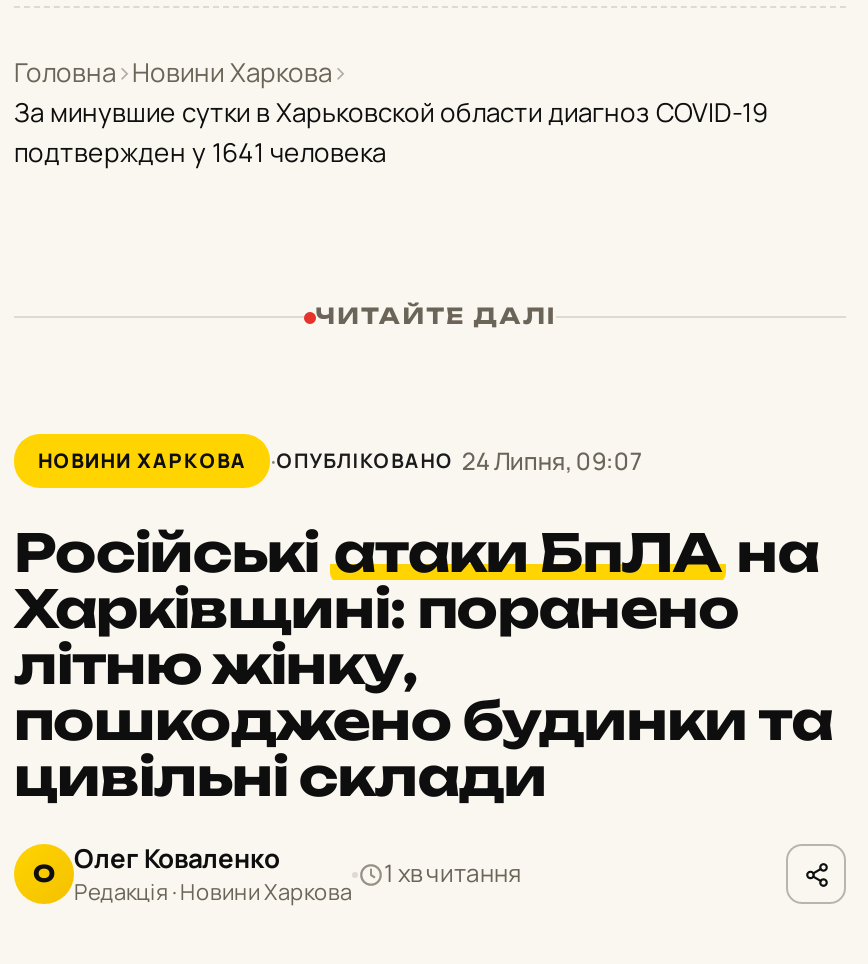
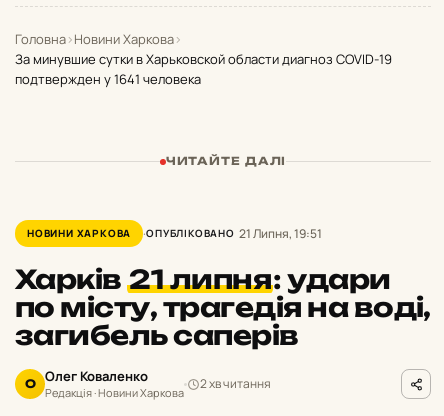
- ОПУБЛІКОВАНО 24 Липня, 09:07
+ ОПУБЛІКОВАНО 21 Липня, 19:51

- Російські атаки БпЛА на
- Харківщині: поранено
- літню жінку,
- пошкоджено будинки та
- цивільні склади
+ Харків 21 липня : удари
+ по місту, трагедія на воді,
+ загибель саперів

- 1 хв читання
+ 2 хв читання
